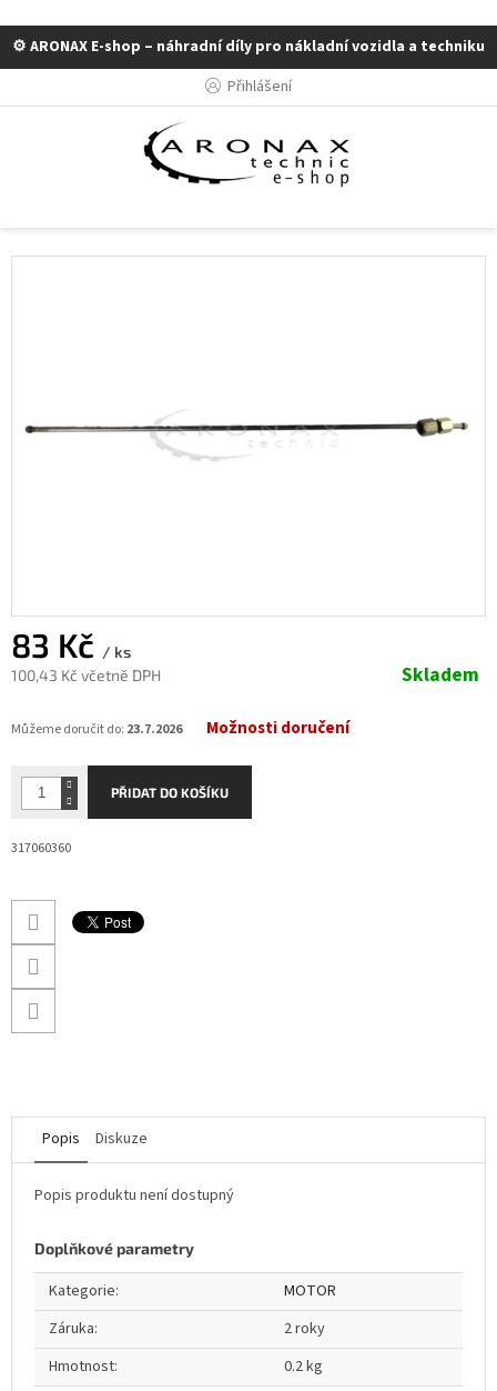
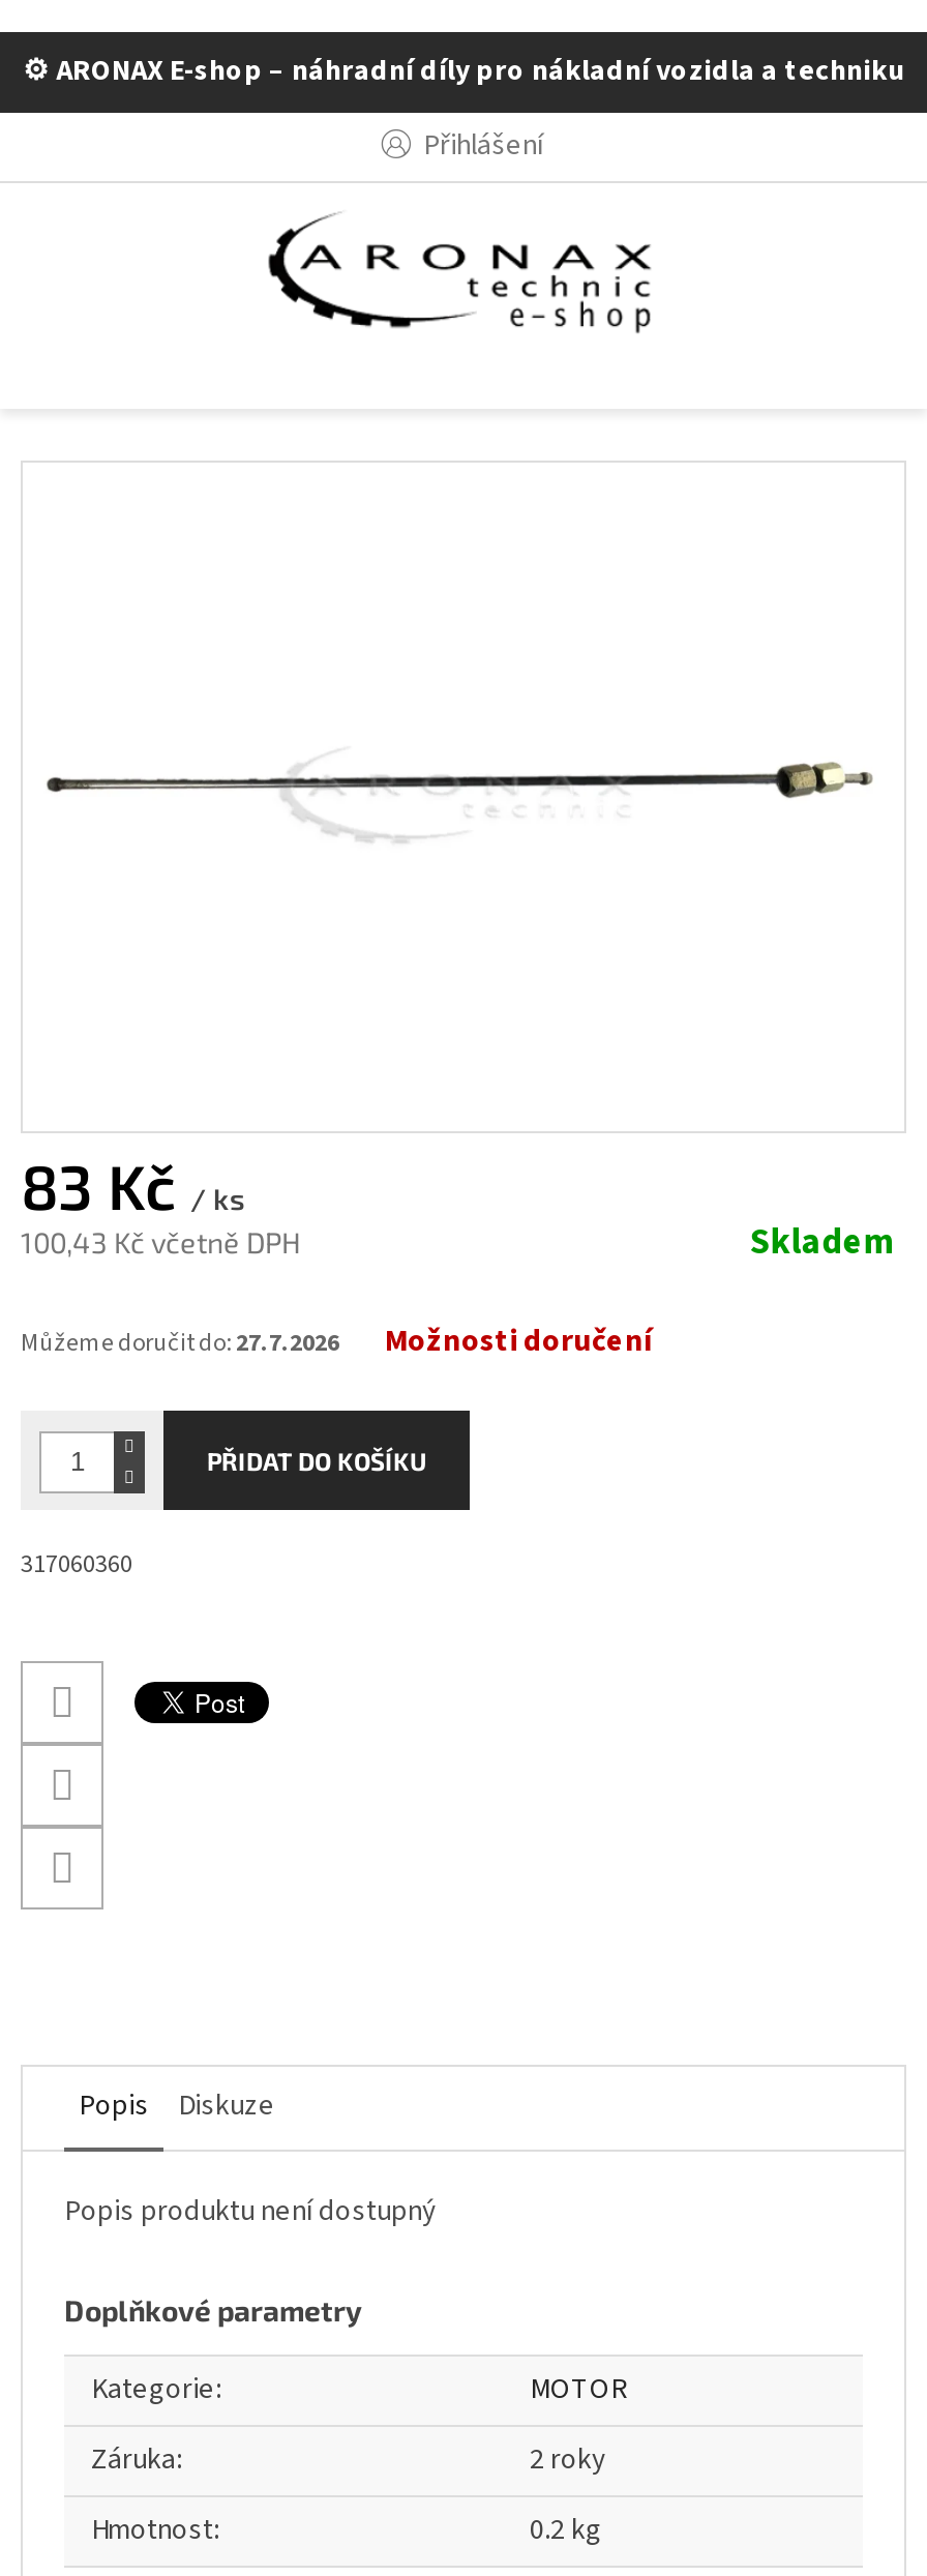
- Můžeme doručit do: 23.7.2026
+ Můžeme doručit do: 27.7.2026
